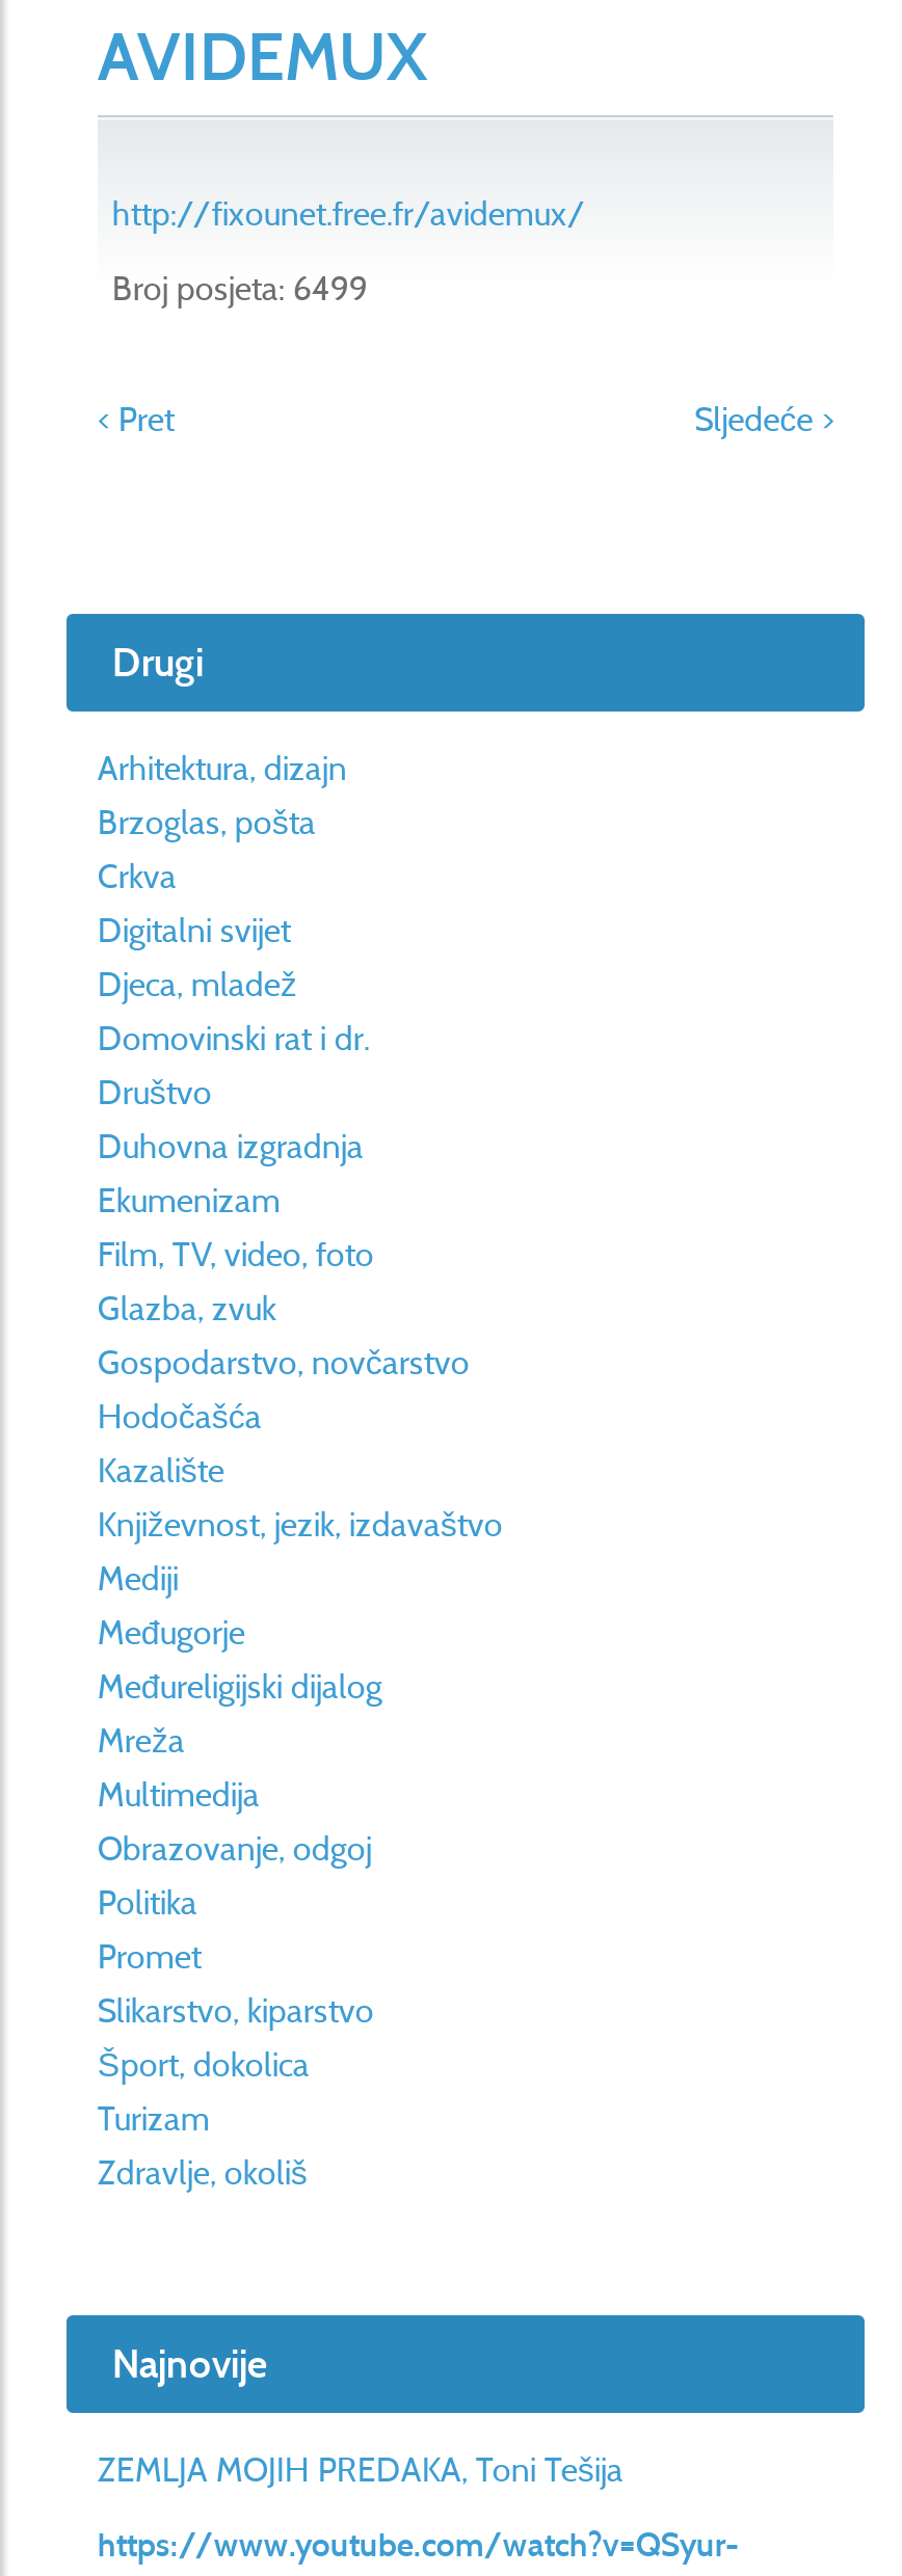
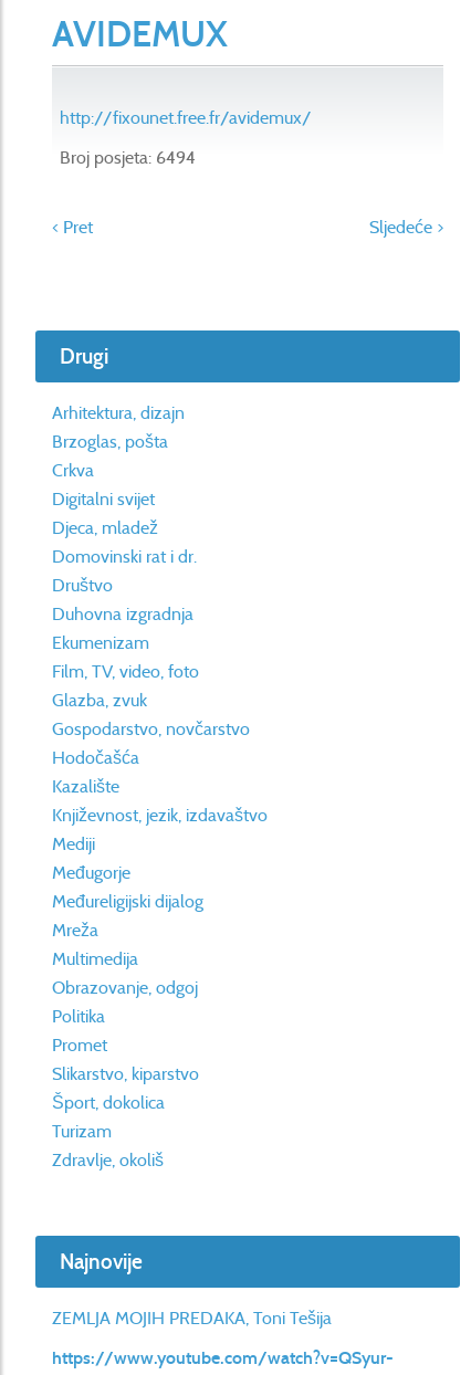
- Broj posjeta: 6499
+ Broj posjeta: 6494
